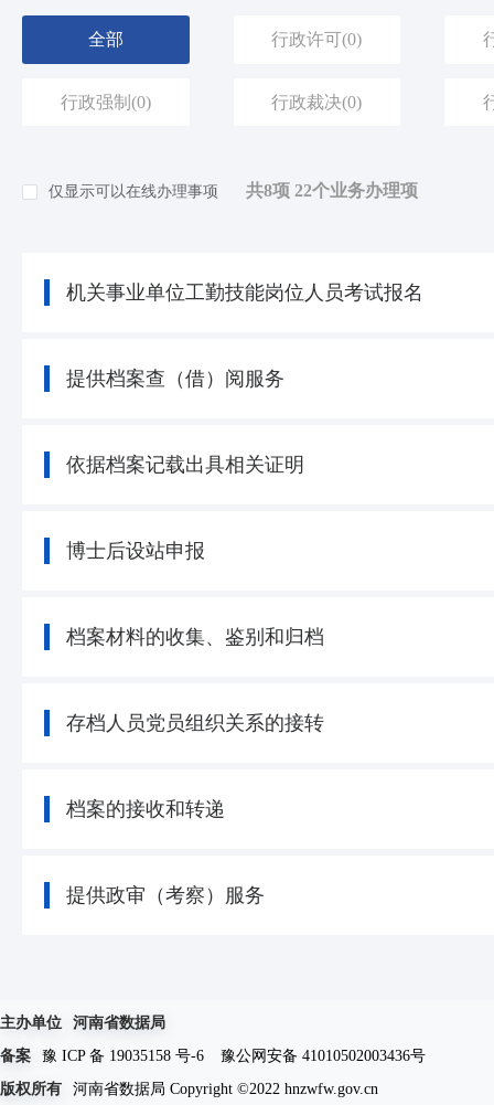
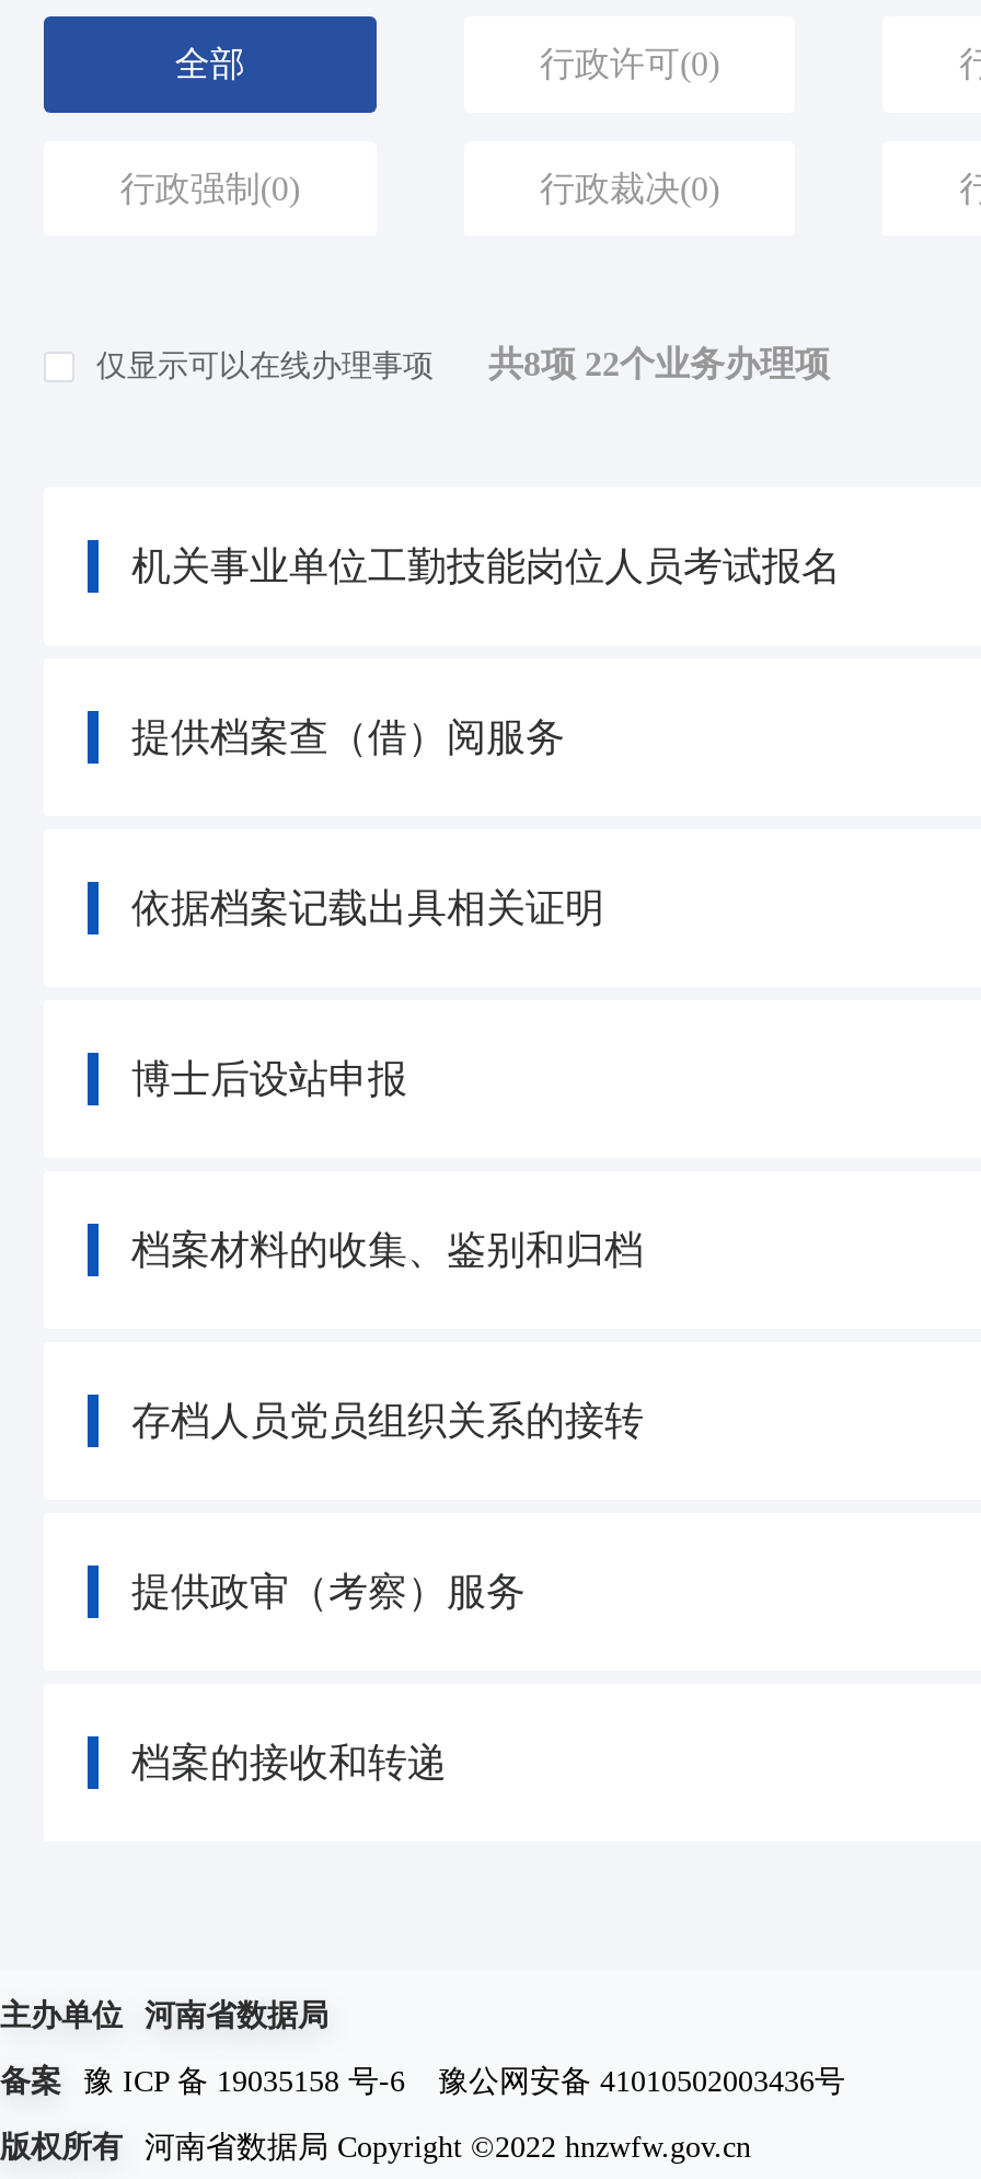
moved down: 档案的接收和转递

moved up: 提供政审（考察）服务
